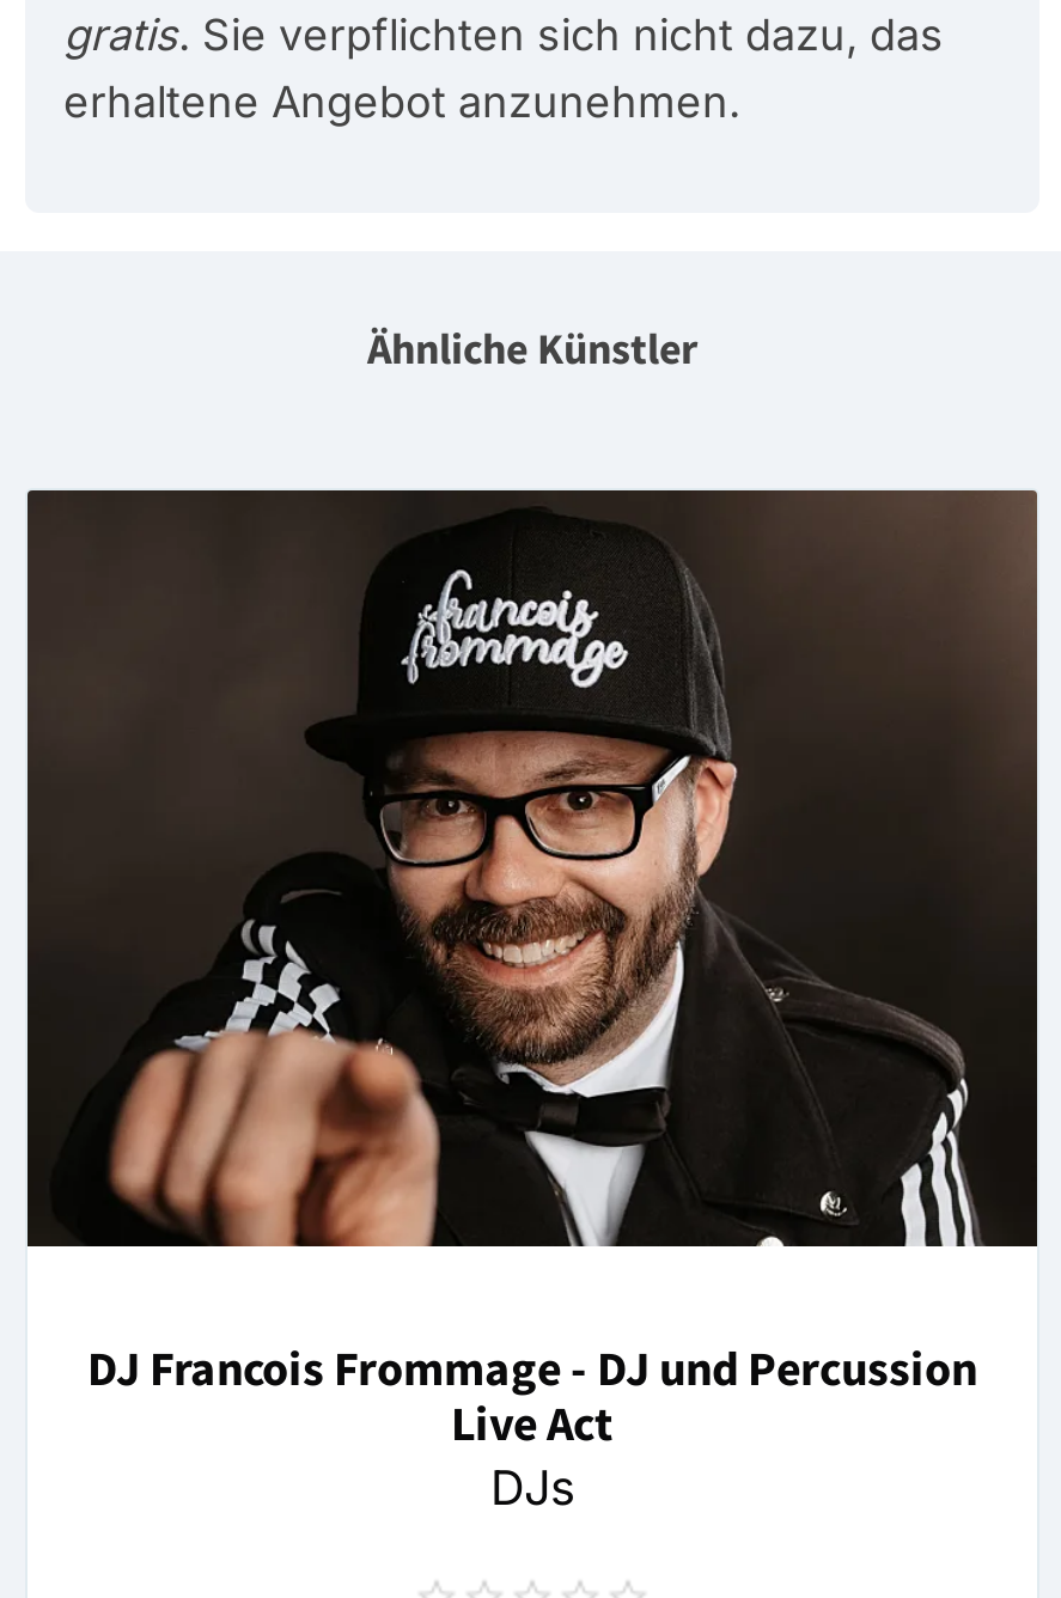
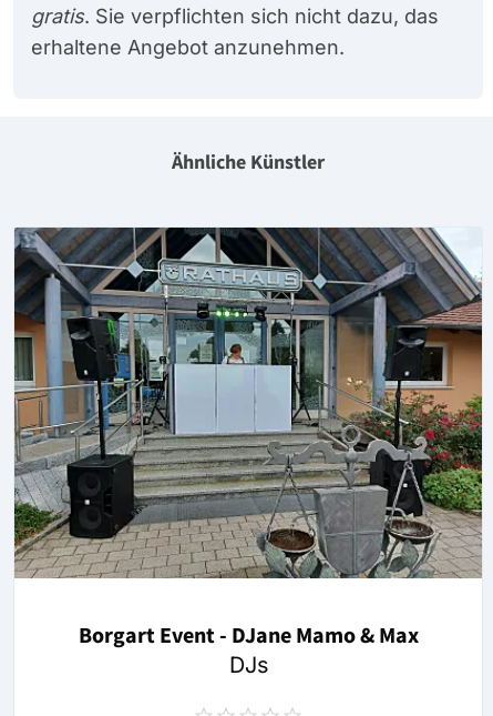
- [image]
- DJ Francois Frommage - DJ und Percussion
- Live Act
+ [image]
+ Borgart Event - DJane Mamo & Max
